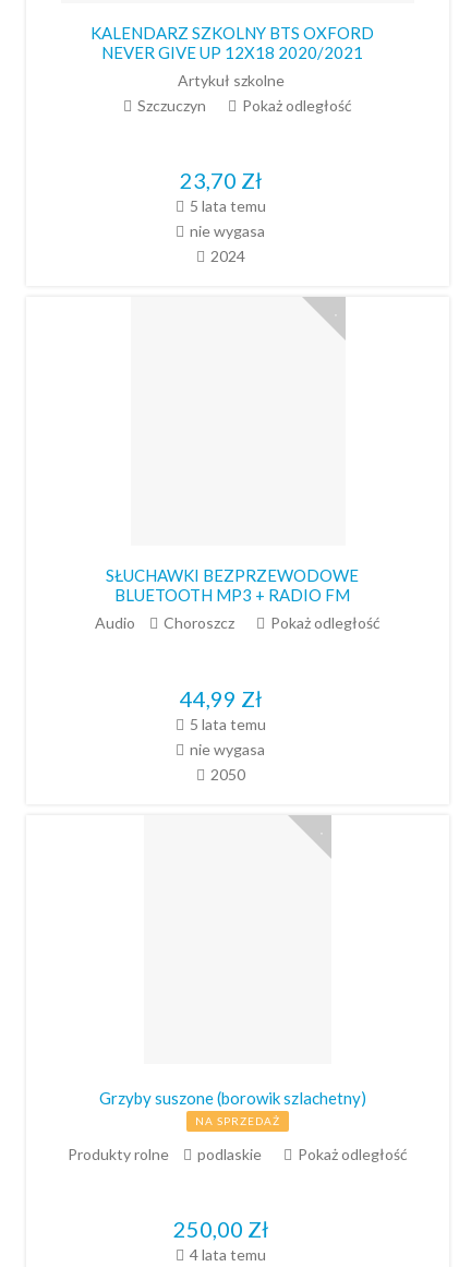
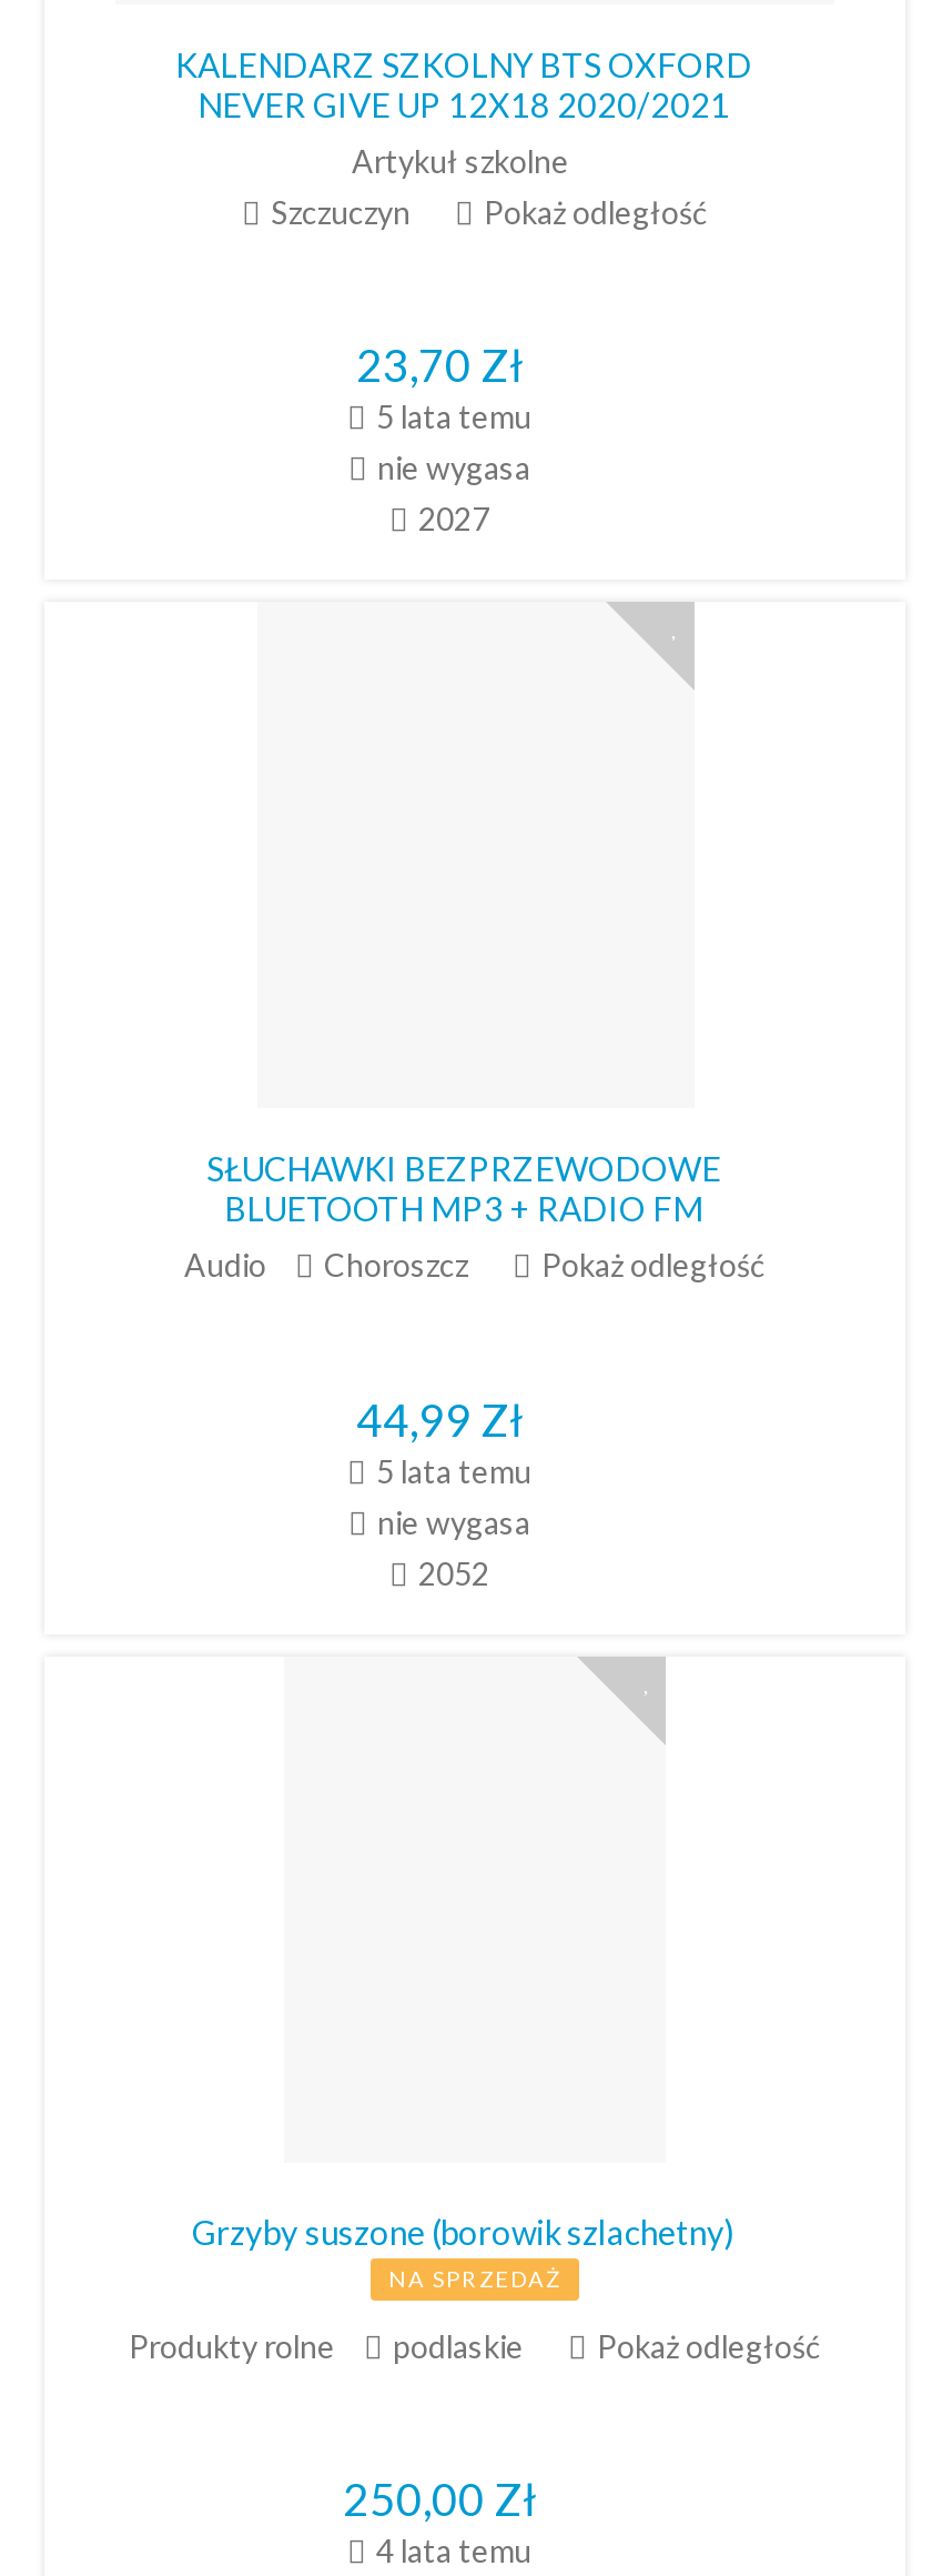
- 2024
+ 2027

- 2050
+ 2052
